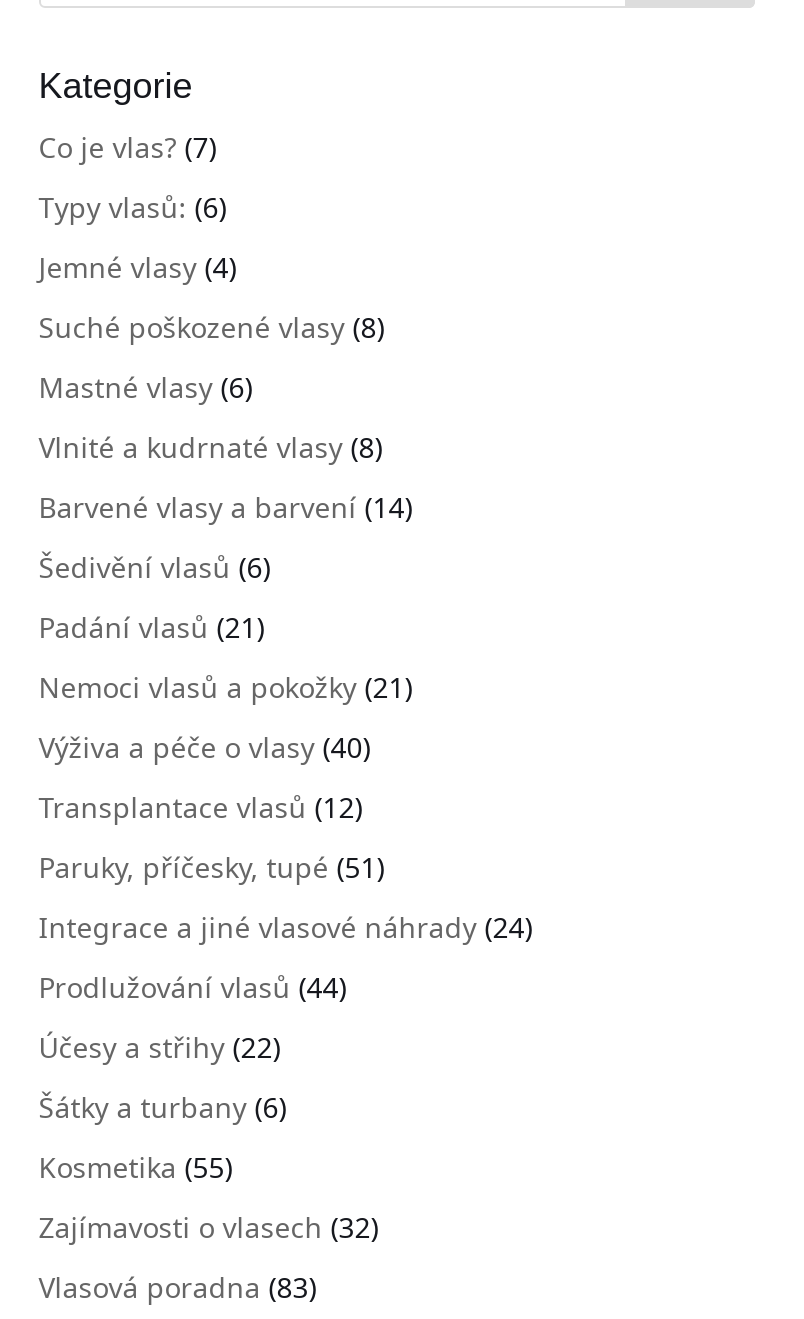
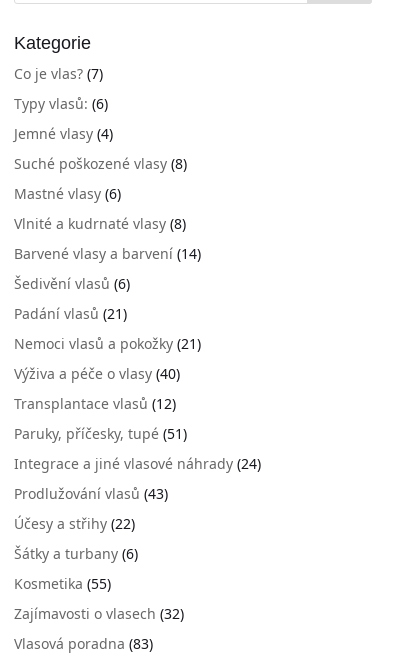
- Prodlužování vlasů (44)
+ Prodlužování vlasů (43)
